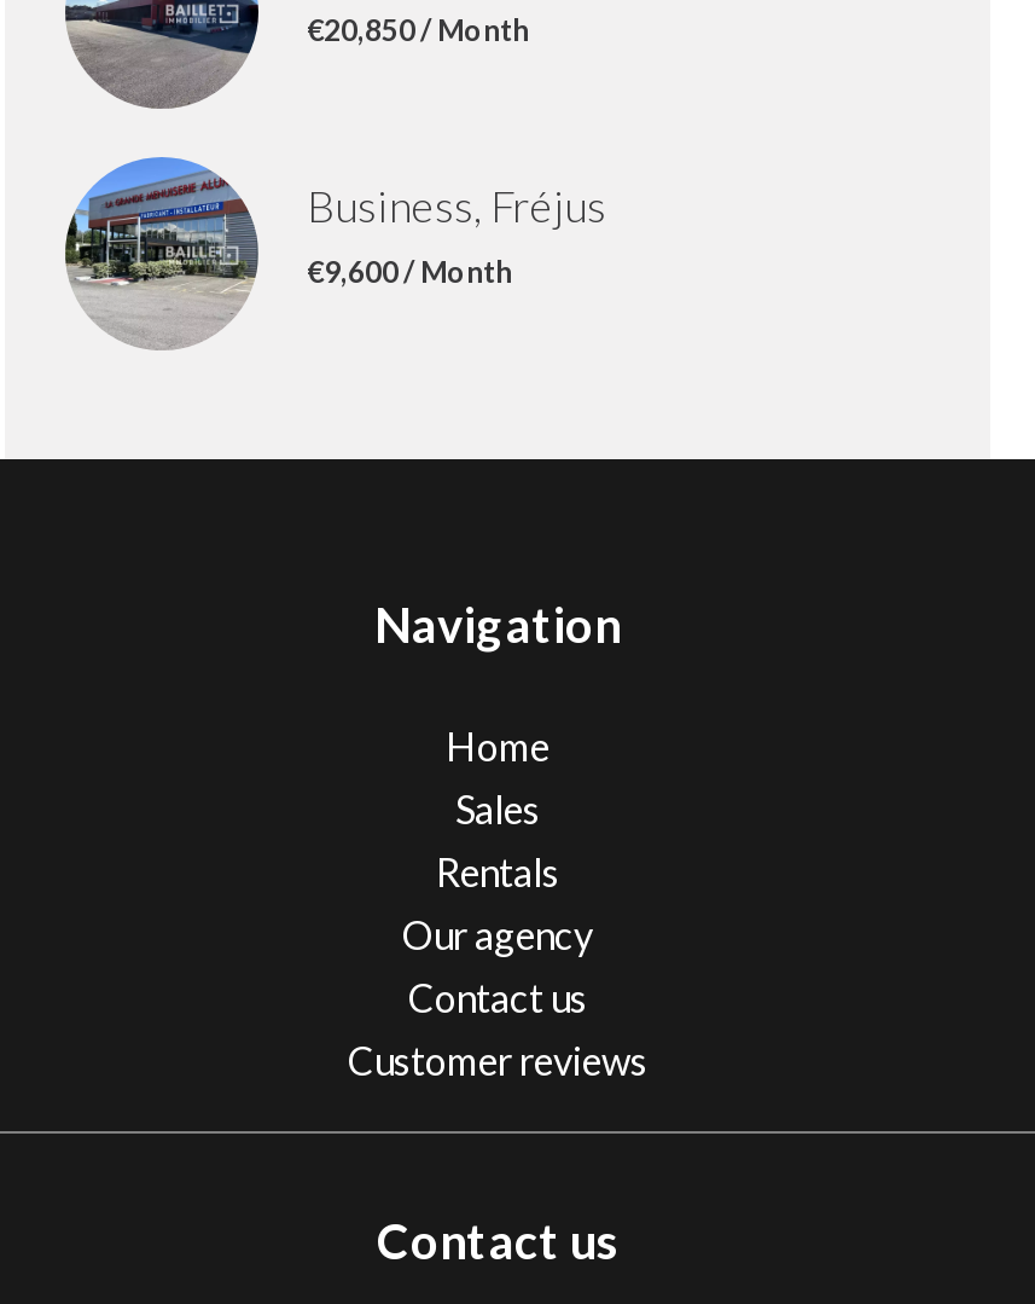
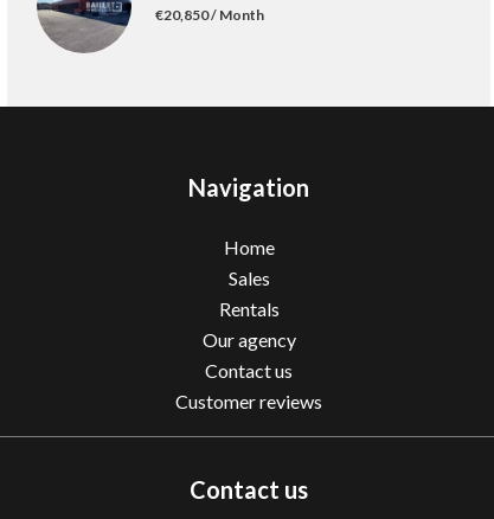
- [image]
- Business, Fréjus
- €9,600 / Month
